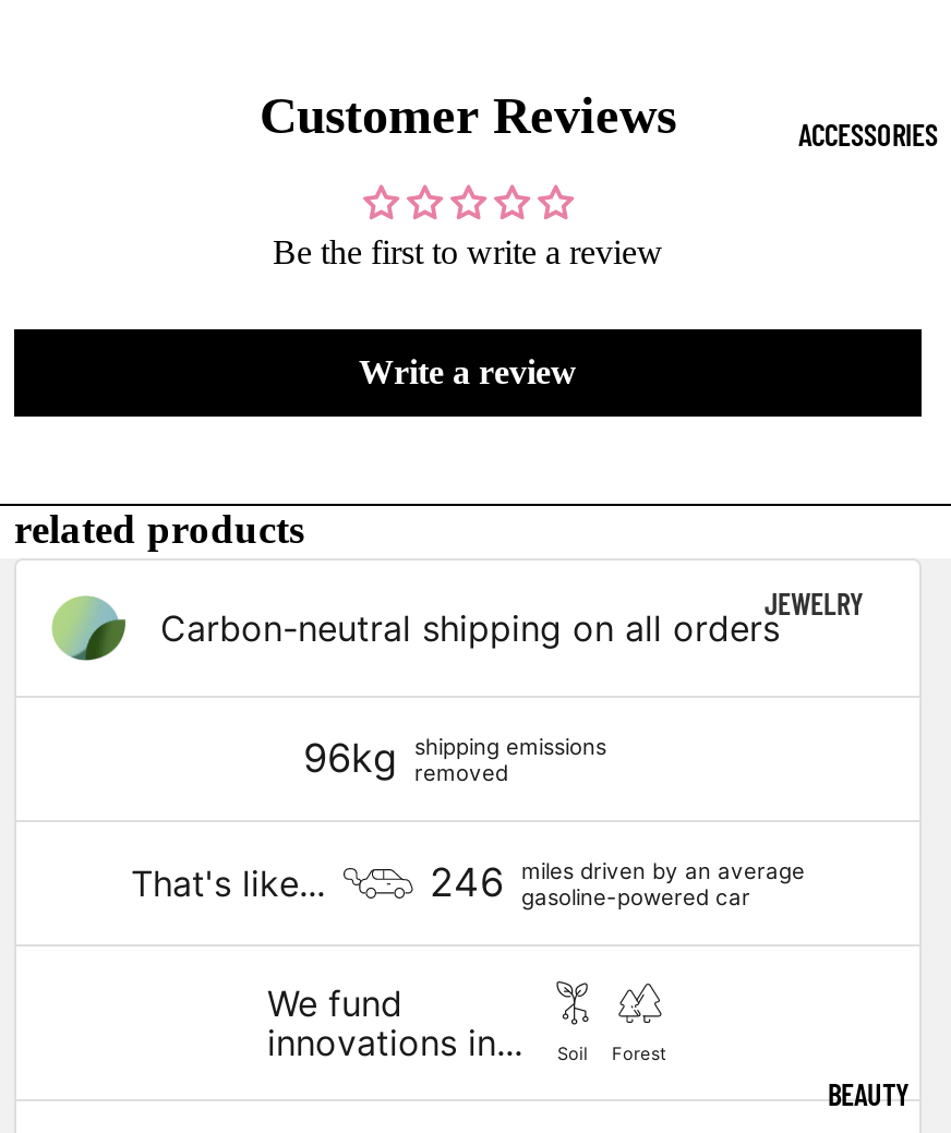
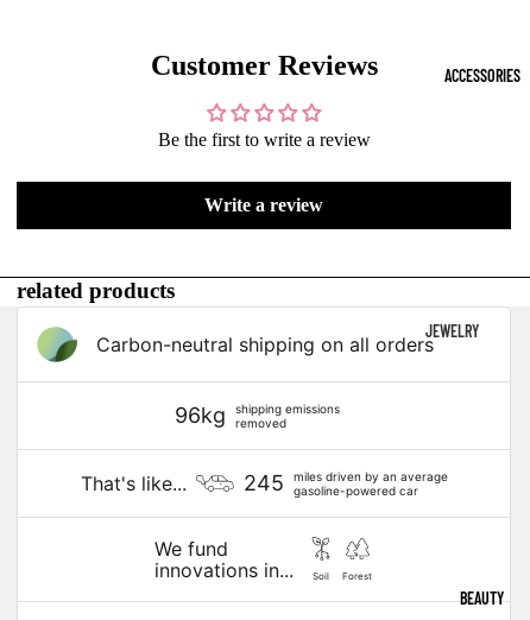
- 246
+ 245
